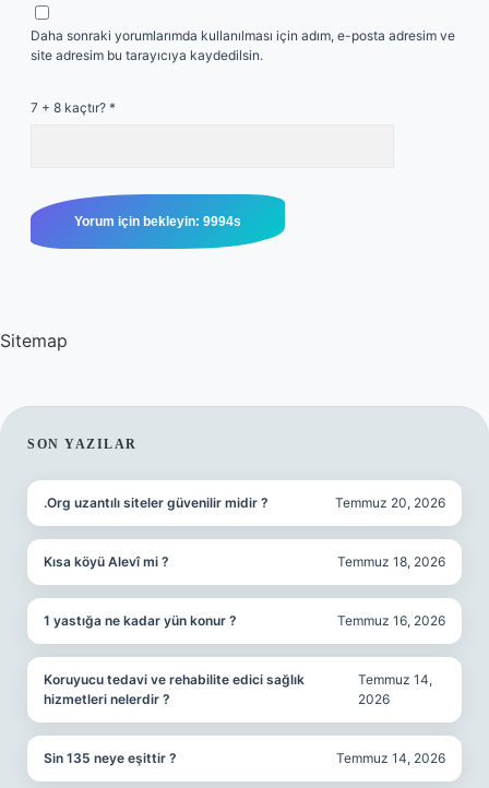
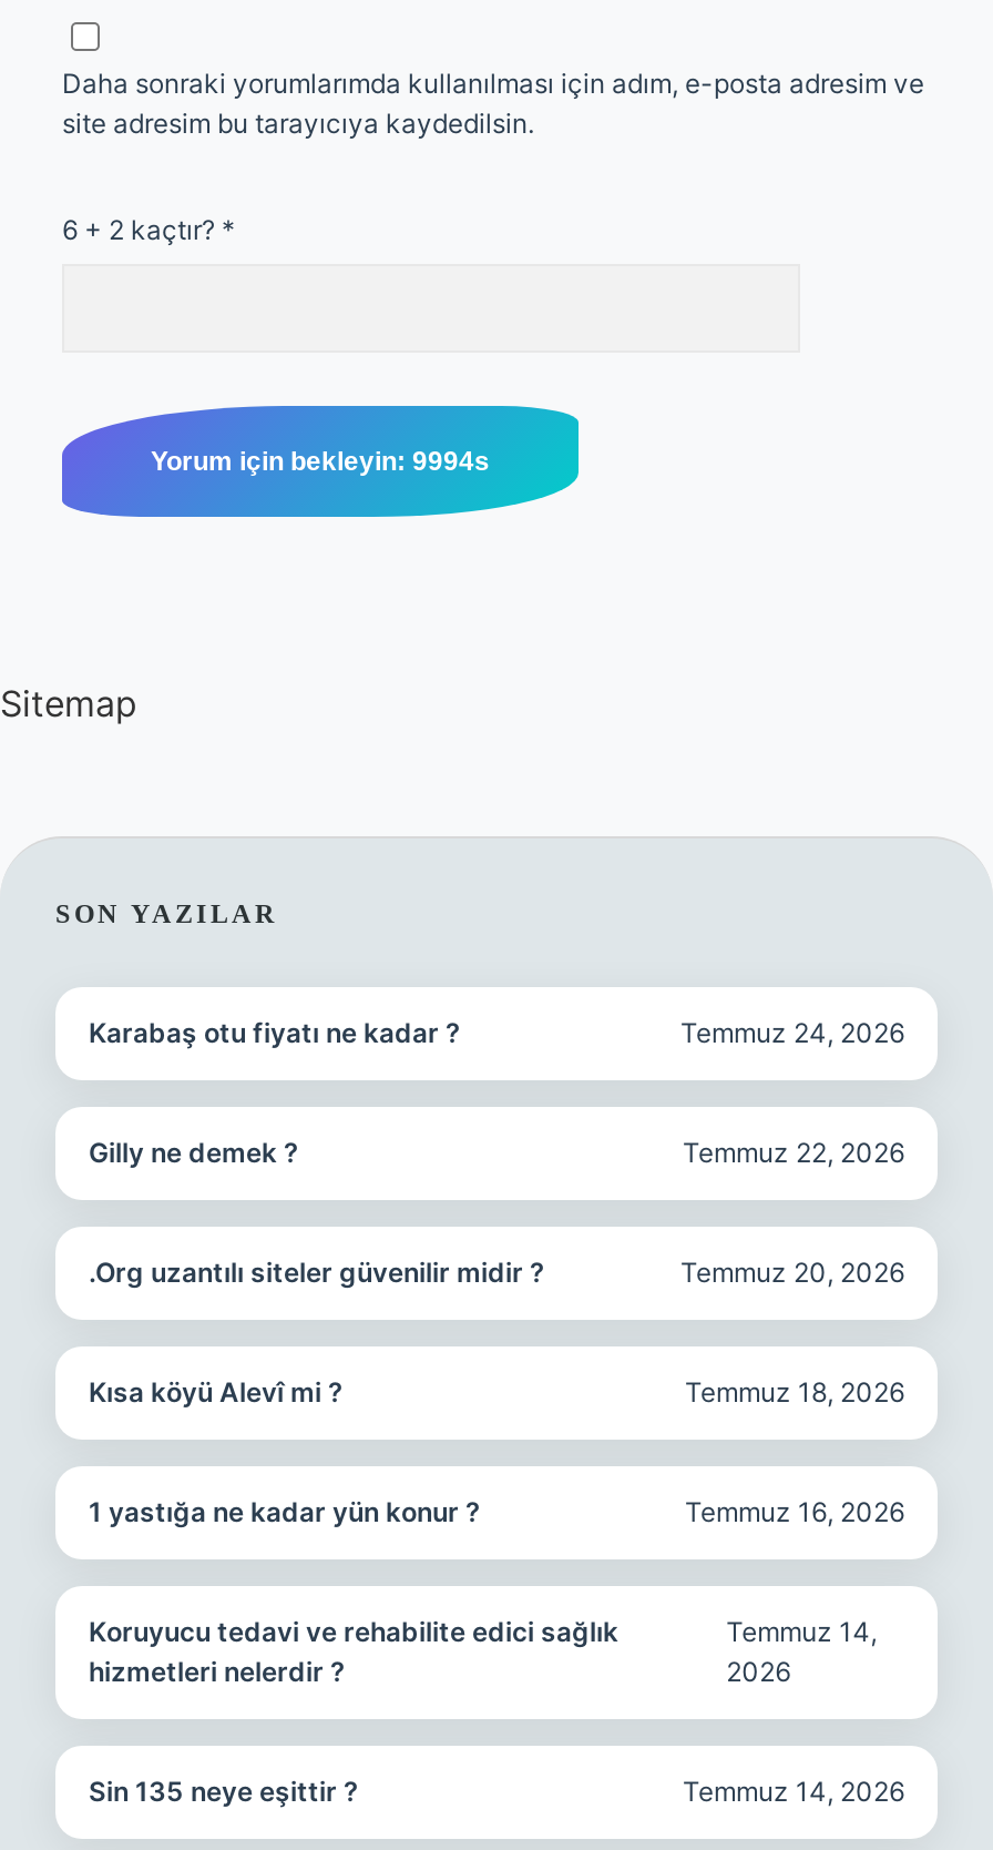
- 7 + 8 kaçtır? *
+ 6 + 2 kaçtır? *

+ Karabaş otu fiyatı ne kadar ?
+ Temmuz 24, 2026

+ Gilly ne demek ?
+ Temmuz 22, 2026
